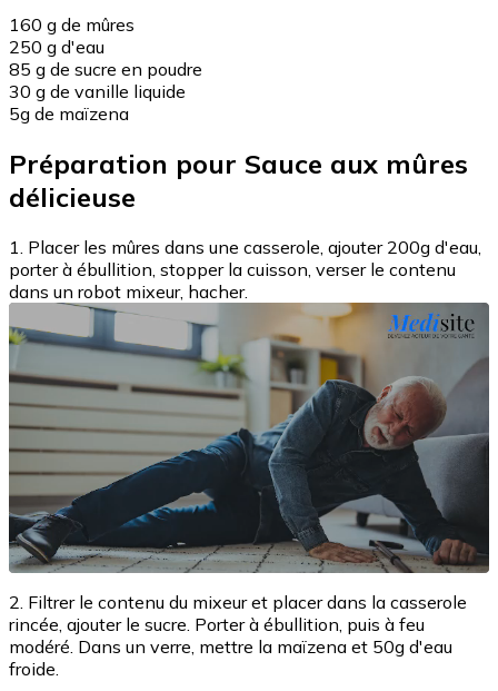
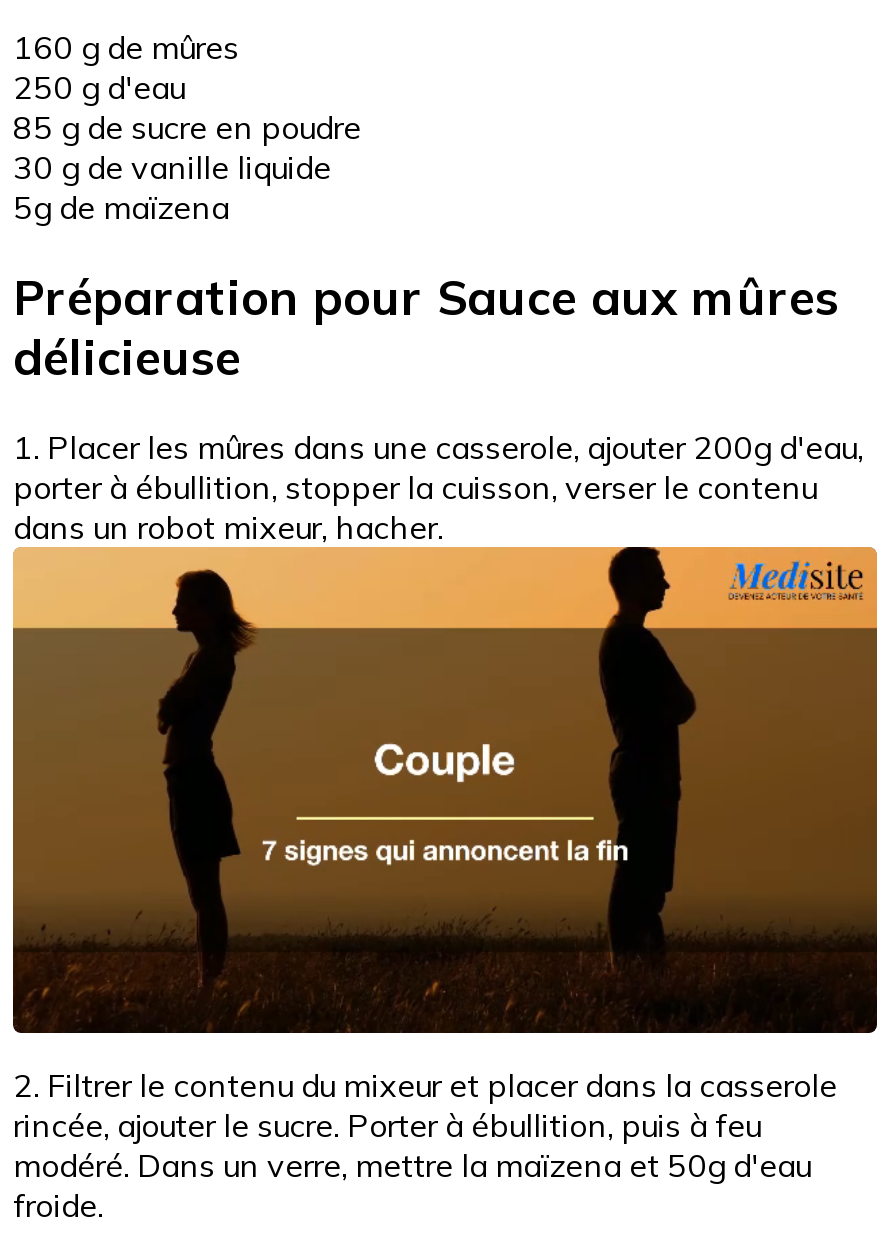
- [image]
+ [image]
